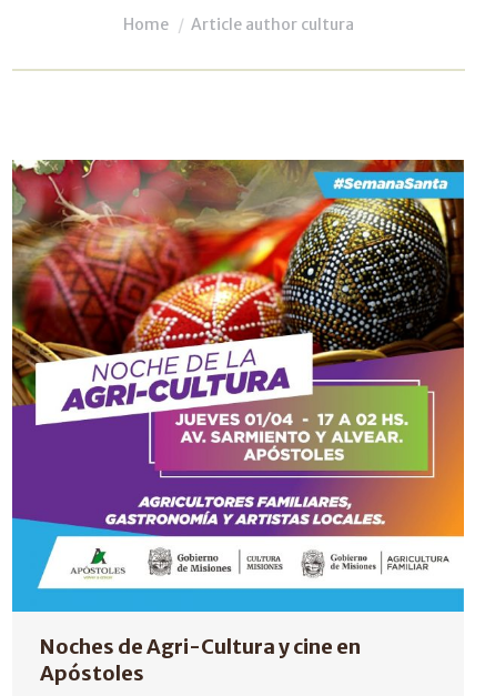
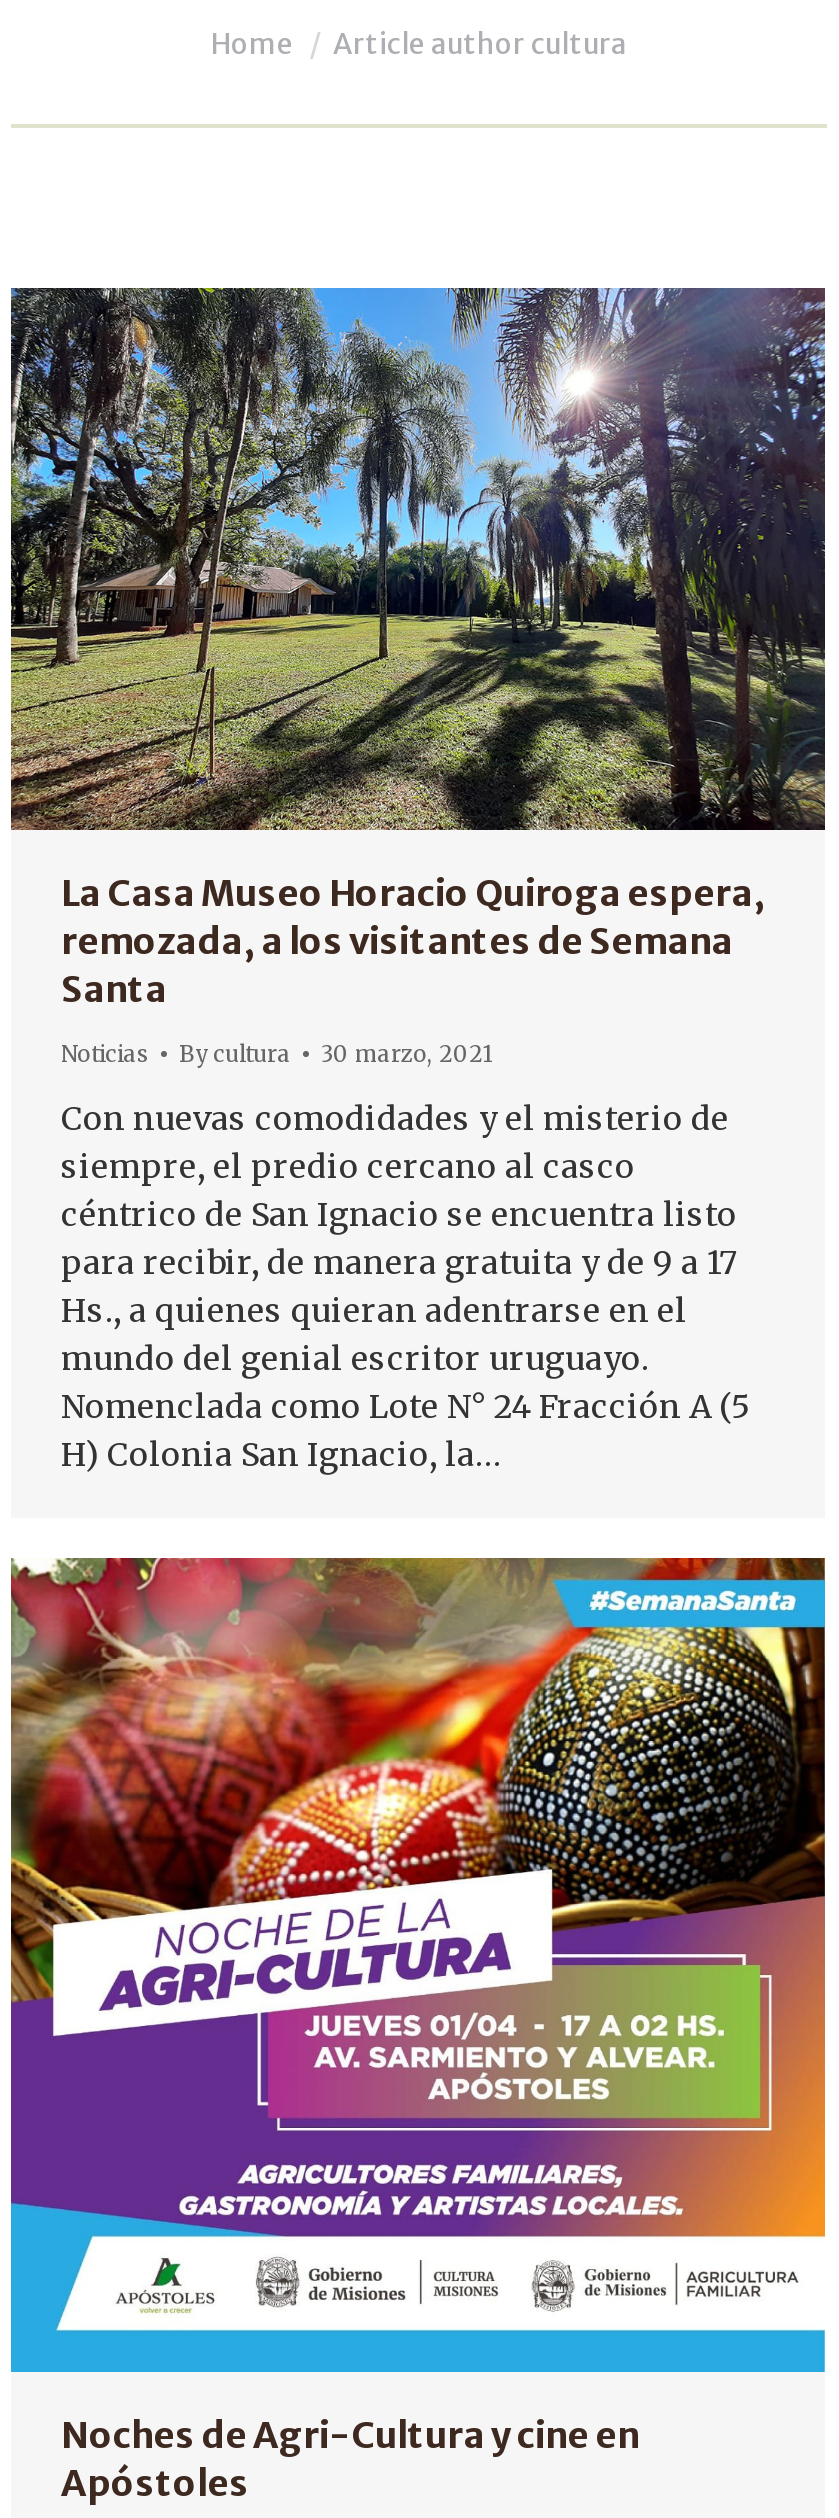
+ [image]
+ La Casa Museo Horacio Quiroga espera,
+ remozada, a los visitantes de Semana
+ Santa
+ Noticias
+ By cultura
+ 30 marzo, 2021
+ Con nuevas comodidades y el misterio de
+ siempre, el predio cercano al casco
+ céntrico de San Ignacio se encuentra listo
+ para recibir, de manera gratuita y de 9 a 17
+ Hs., a quienes quieran adentrarse en el
+ mundo del genial escritor uruguayo.
+ Nomenclada como Lote N° 24 Fracción A (5
+ H) Colonia San Ignacio, la…
